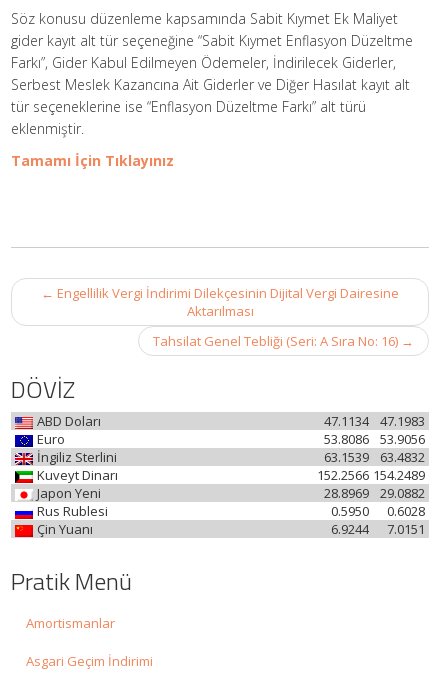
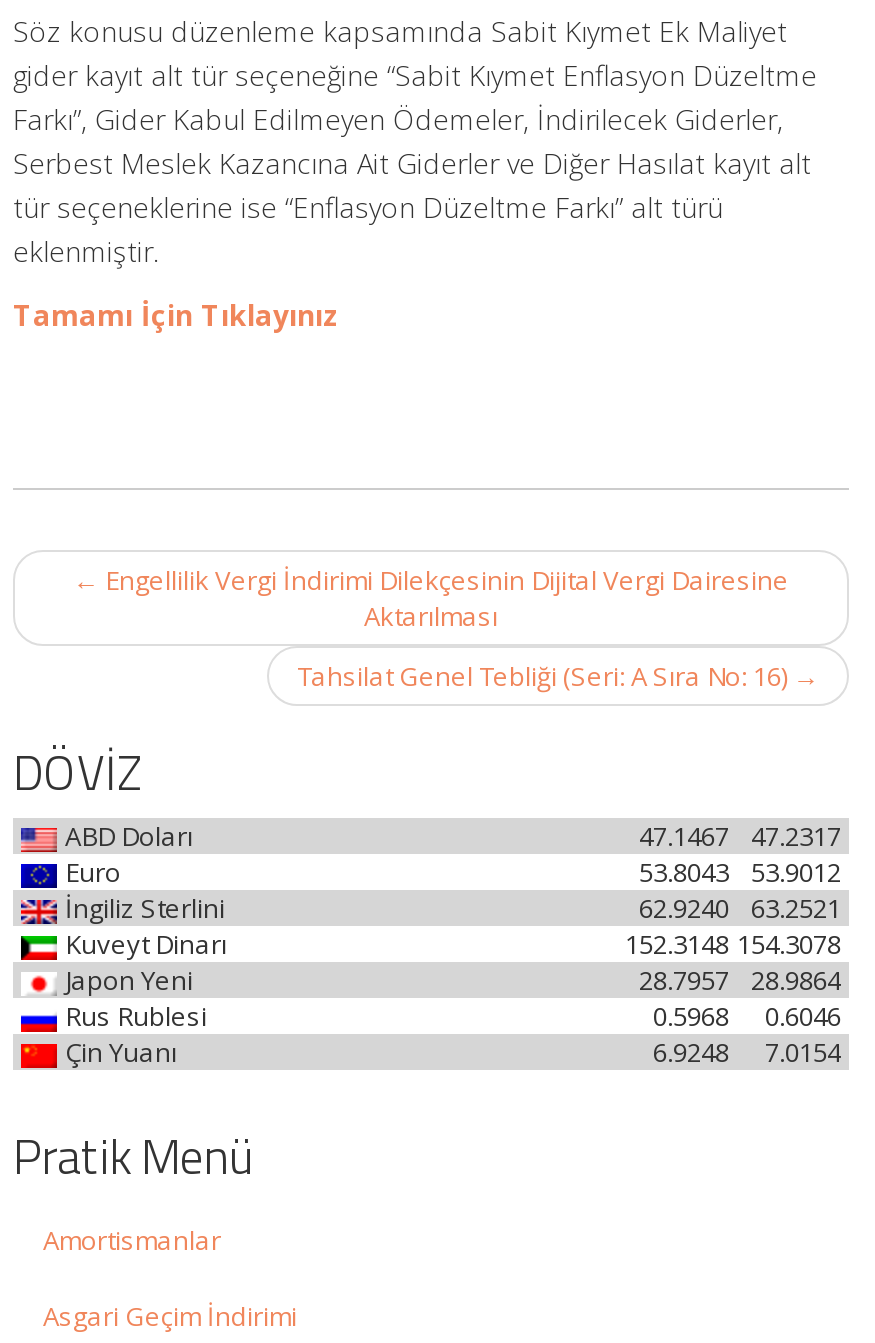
- 47.1134
+ 47.1467

- 47.1983
+ 47.2317

- 53.8086
+ 53.8043

- 53.9056
+ 53.9012

- 63.1539
+ 62.9240

- 63.4832
+ 63.2521

- 152.2566
+ 152.3148

- 154.2489
+ 154.3078

- 28.8969
+ 28.7957

- 29.0882
+ 28.9864

- 0.5950
+ 0.5968

- 0.6028
+ 0.6046

- 6.9244
+ 6.9248

- 7.0151
+ 7.0154
